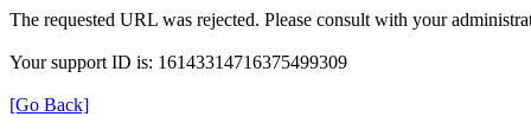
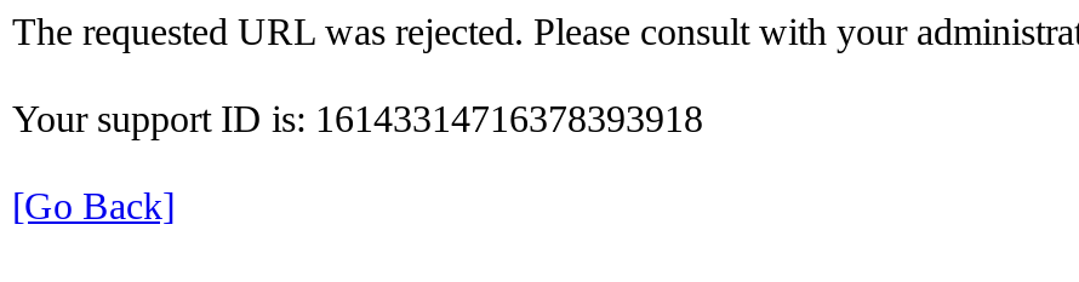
- Your support ID is: 16143314716375499309
+ Your support ID is: 16143314716378393918
